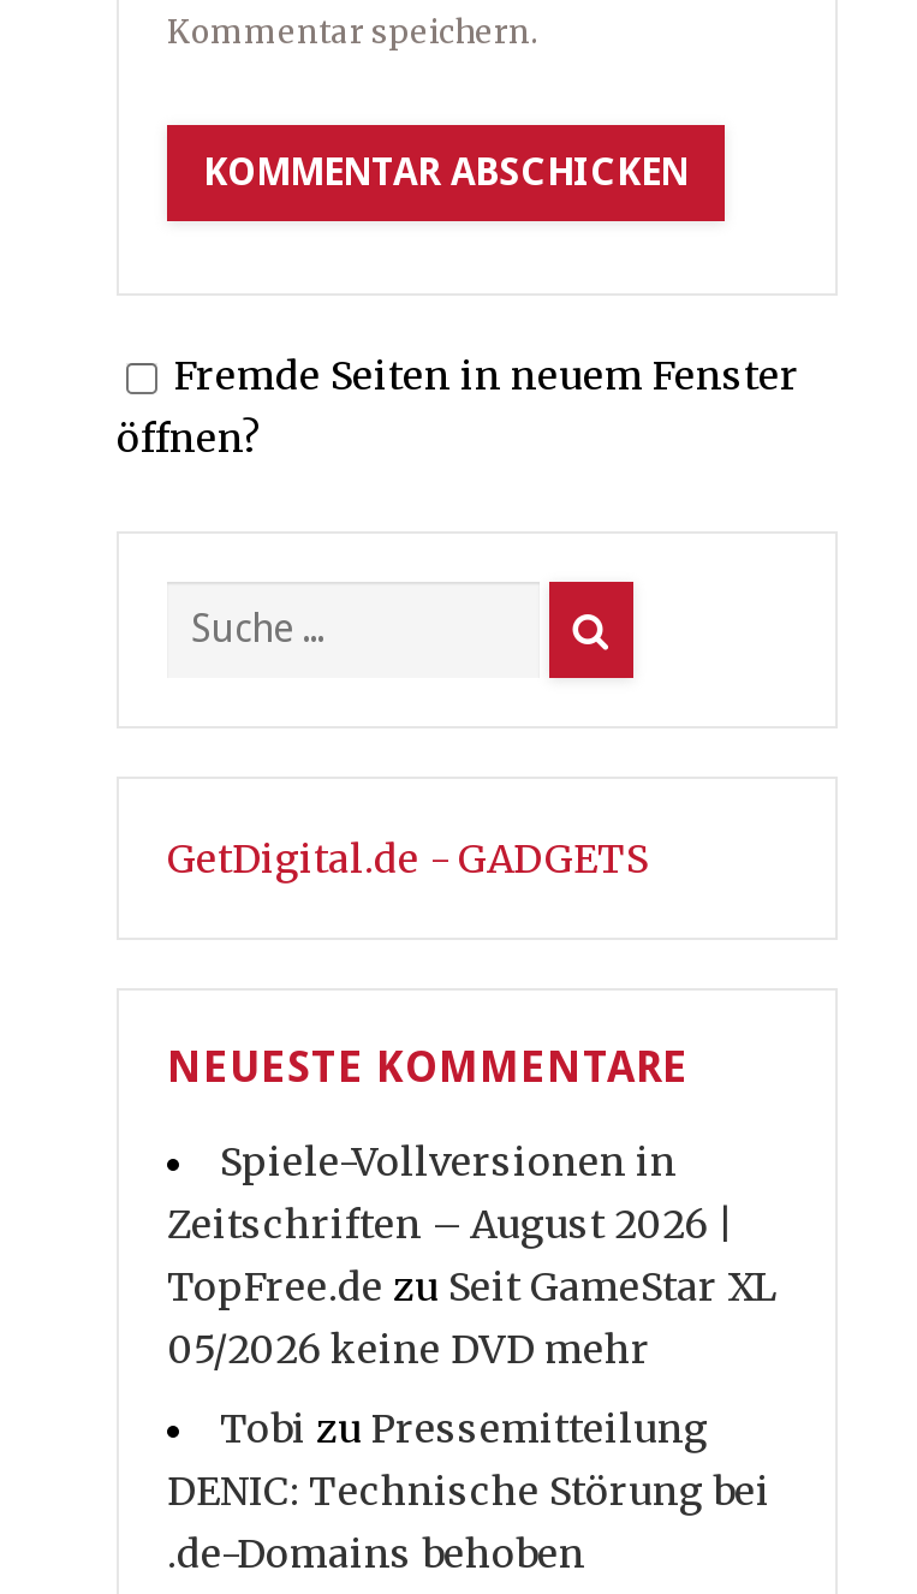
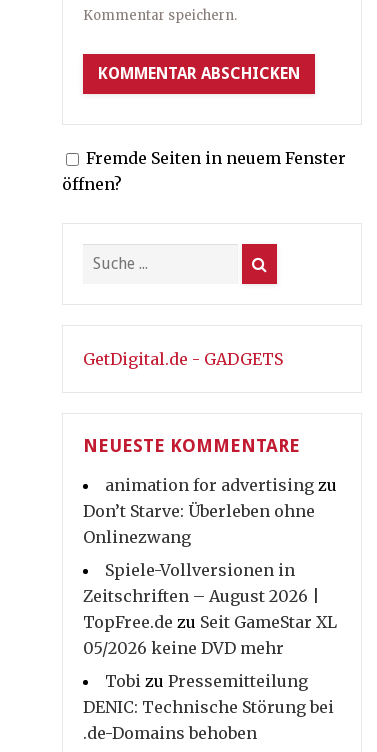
+ animation for advertising zu
+ Don’t Starve: Überleben ohne
+ Onlinezwang
